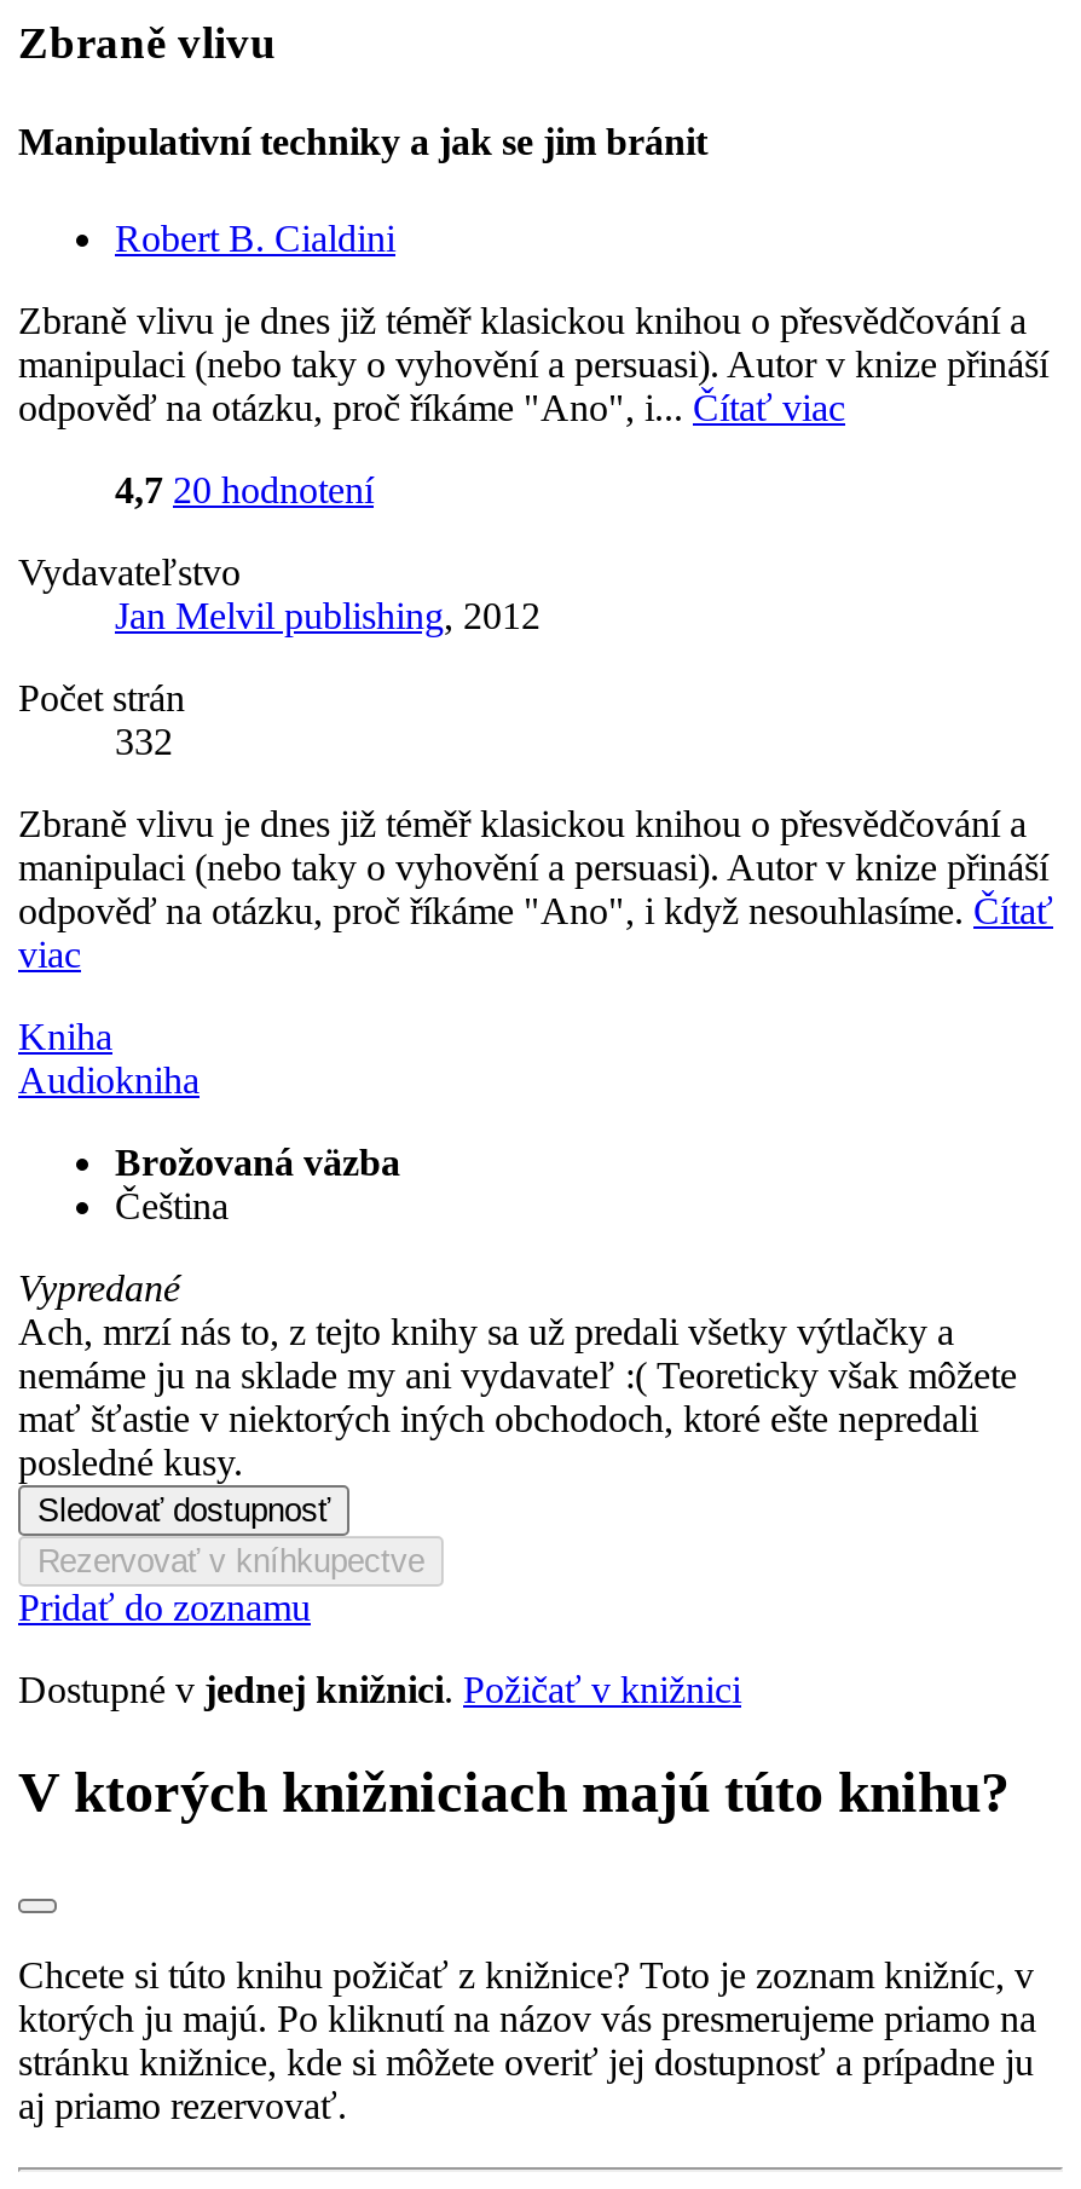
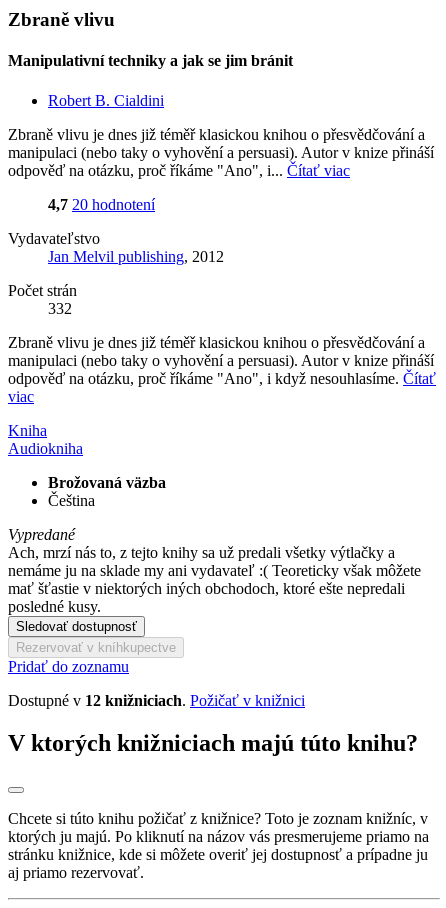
- Dostupné v jednej knižnici. Požičať v knižnici
+ Dostupné v 12 knižniciach. Požičať v knižnici
